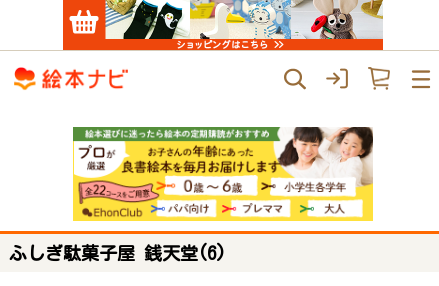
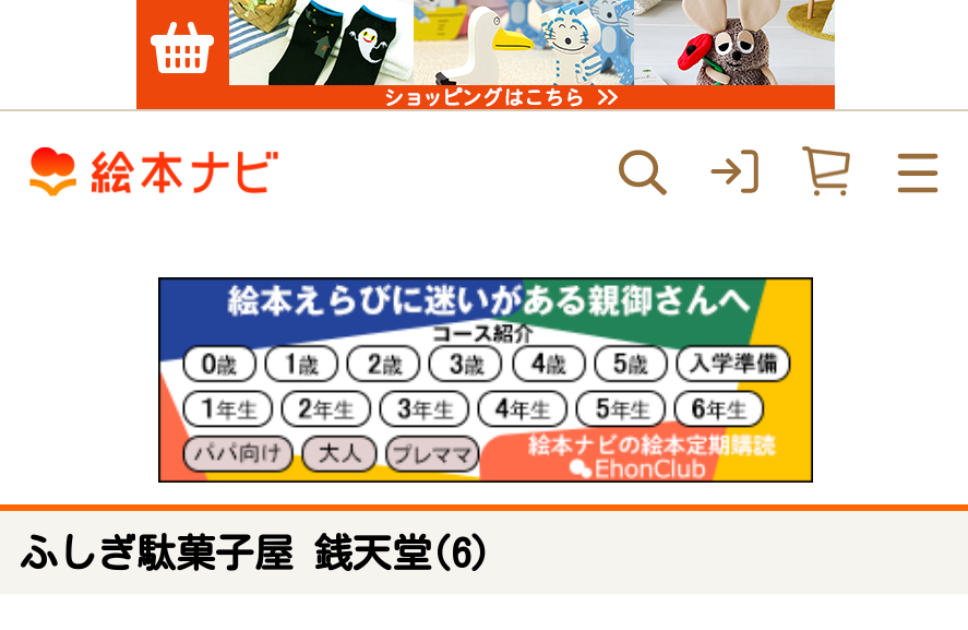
- [image]
+ [image]
